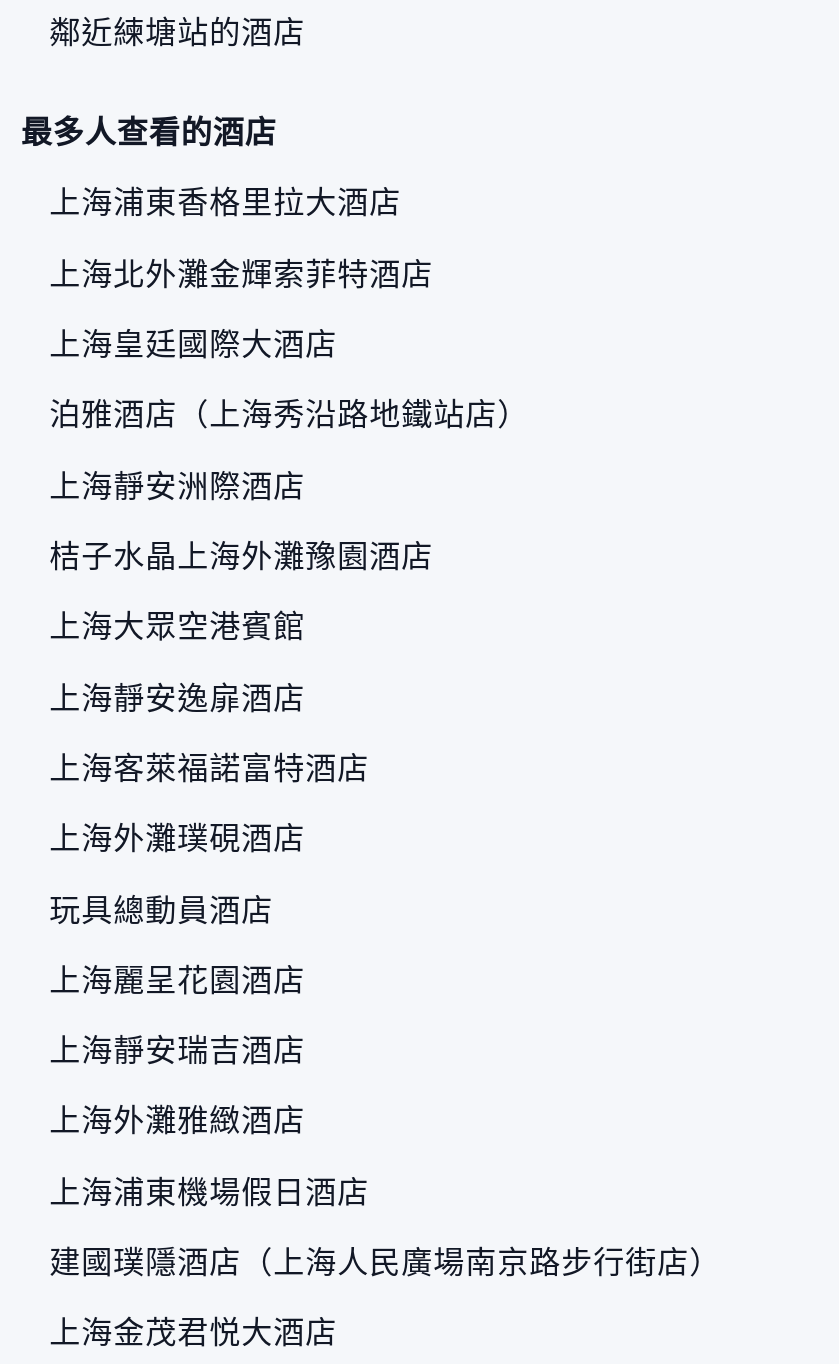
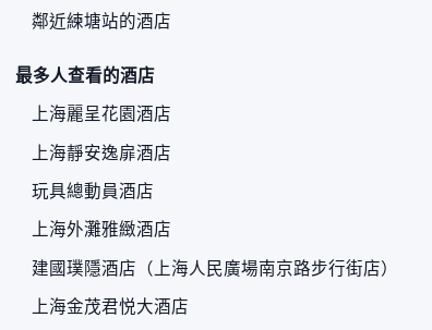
- 上海浦東香格里拉大酒店
- 上海北外灘金輝索菲特酒店
- 上海皇廷國際大酒店
- 泊雅酒店（上海秀沿路地鐵站店）
- 上海靜安洲際酒店
- 桔子水晶上海外灘豫園酒店
- 上海大眾空港賓館
- 上海客萊福諾富特酒店
- 上海外灘璞硯酒店

moved down: 上海靜安逸扉酒店 | 玩具總動員酒店

- 上海靜安瑞吉酒店

- 上海浦東機場假日酒店
